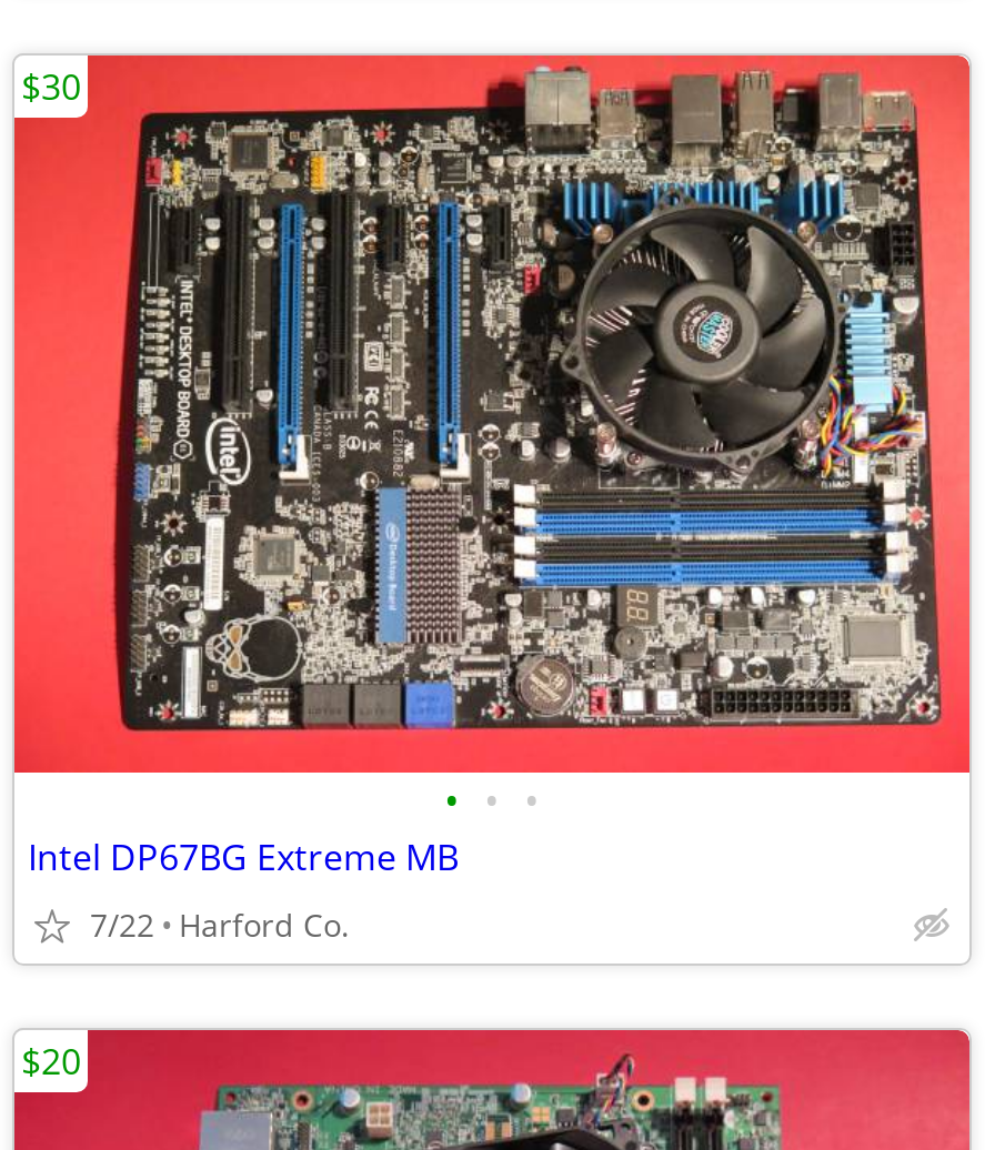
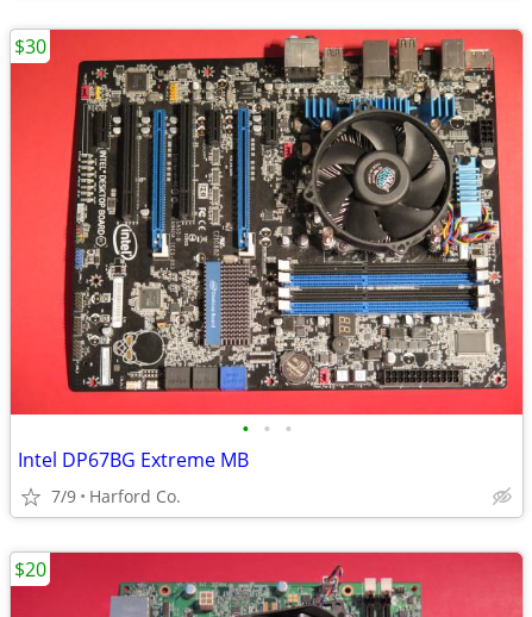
- 7/22 Harford Co.
+ 7/9 Harford Co.
